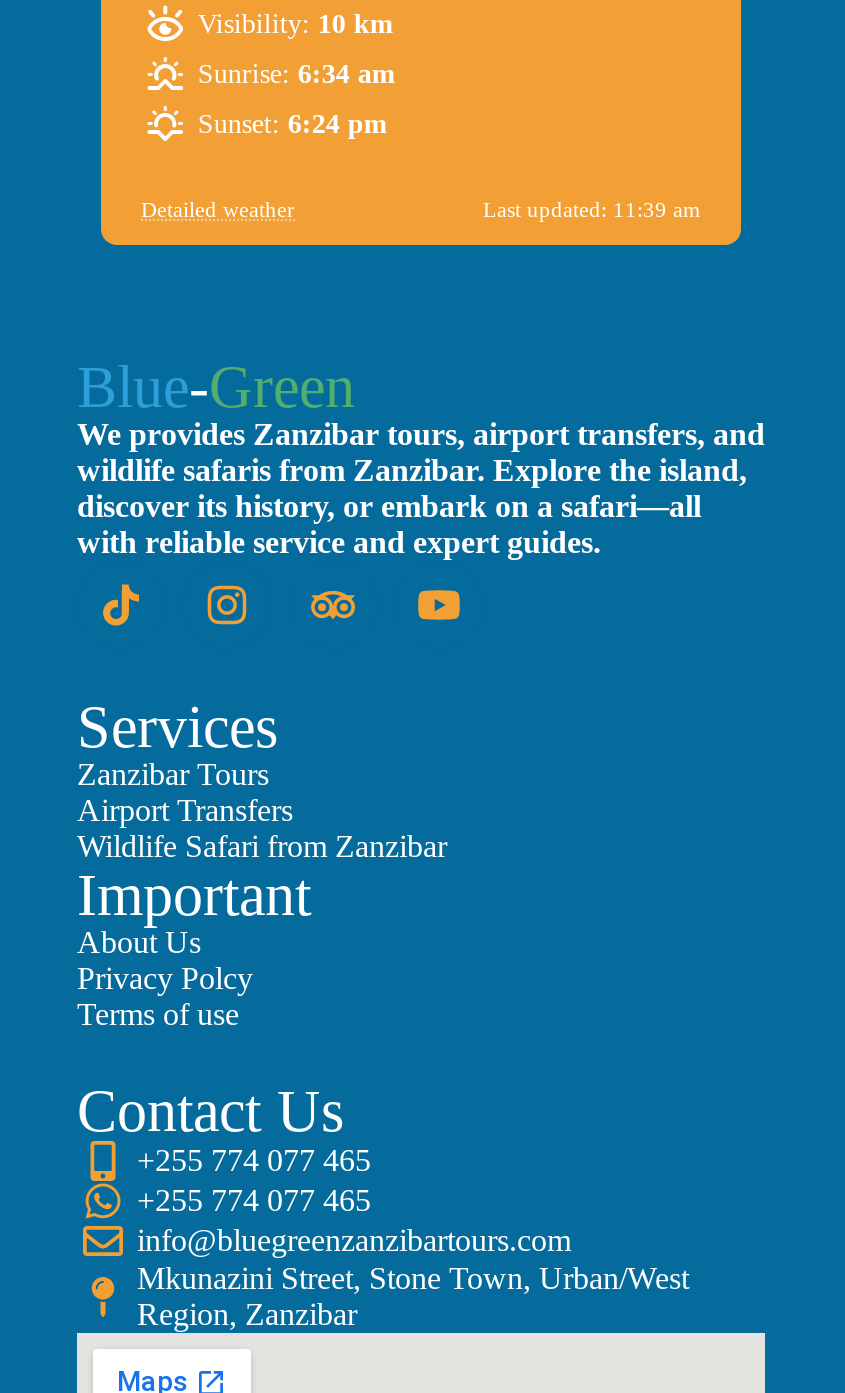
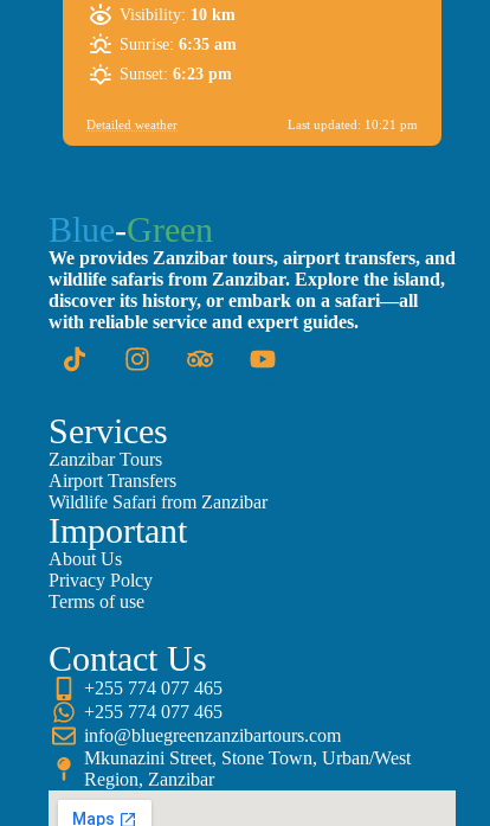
- Sunrise: 6:34 am
+ Sunrise: 6:35 am

- Sunset: 6:24 pm
+ Sunset: 6:23 pm

- Last updated: 11:39 am
+ Last updated: 10:21 pm
